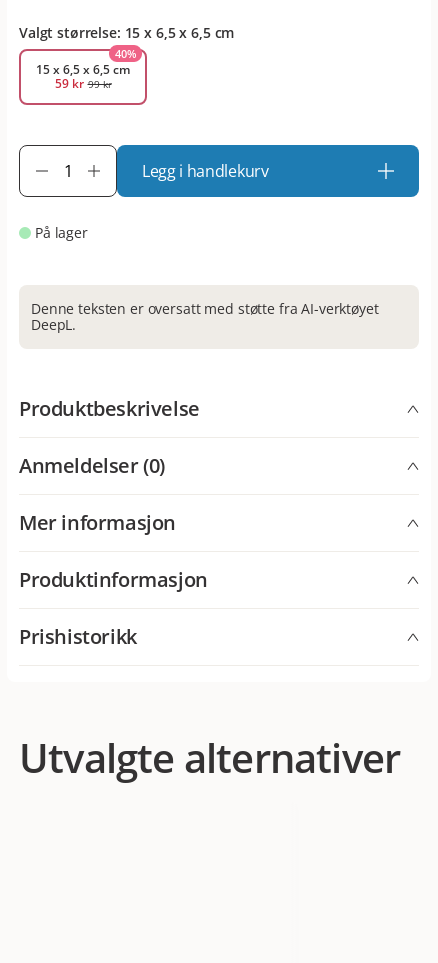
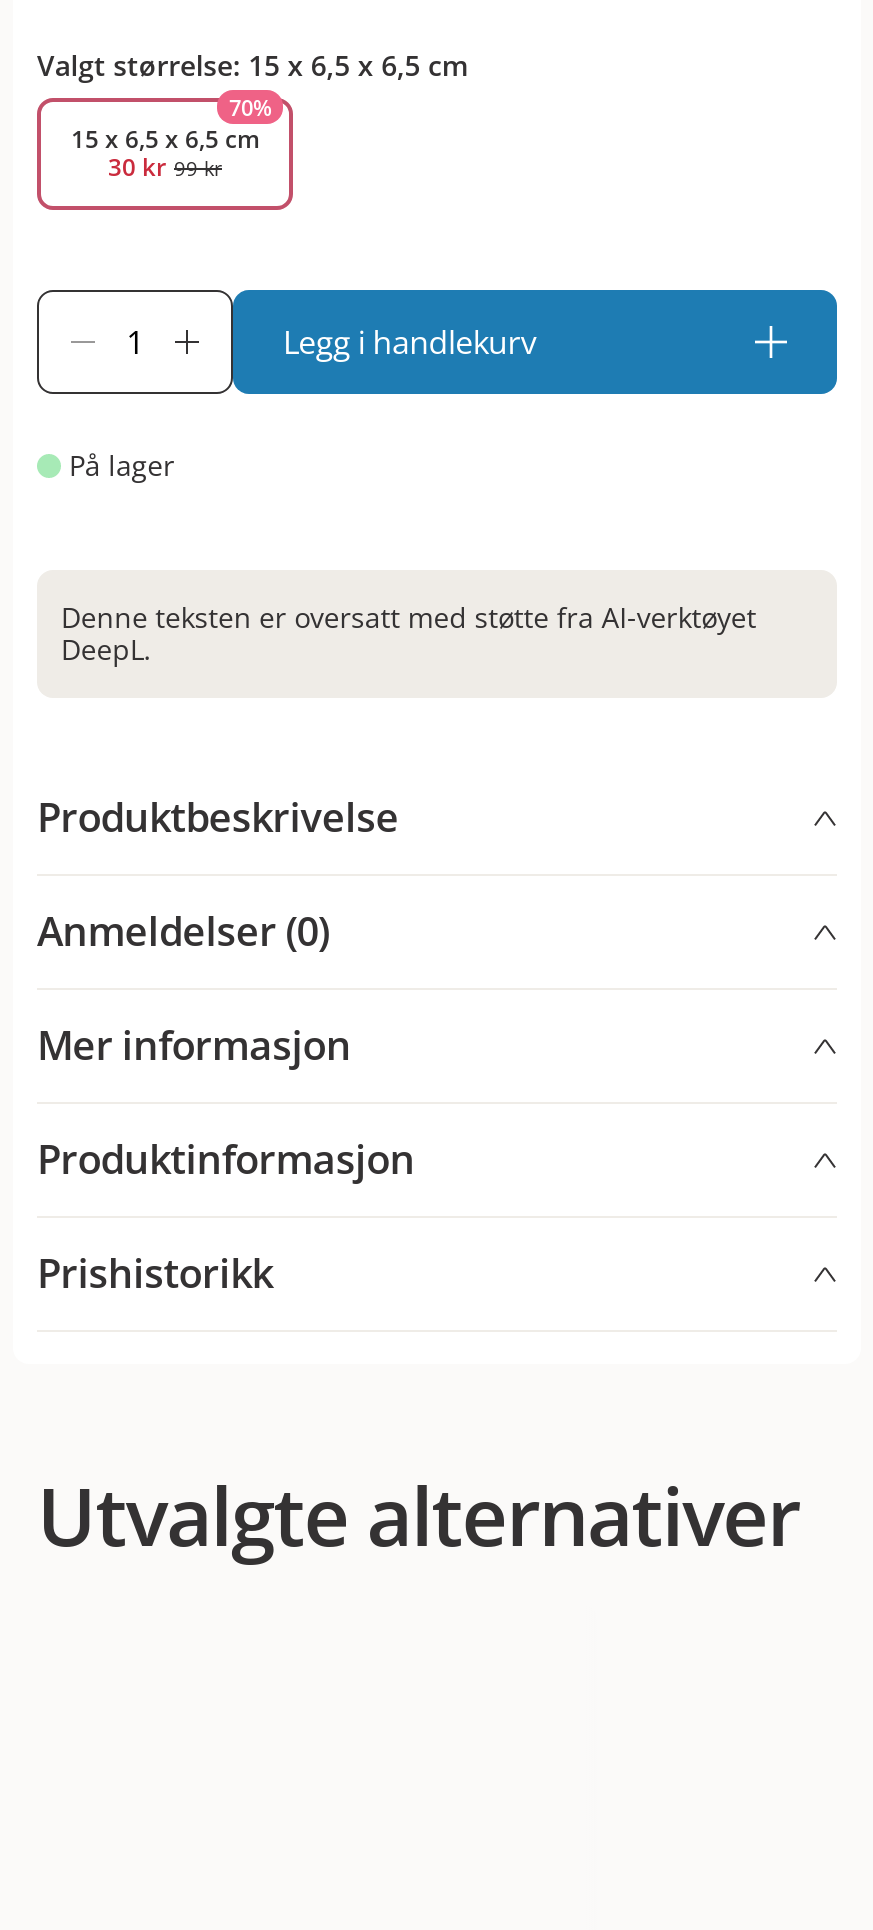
- 40%
+ 70%

- 59 kr 99 kr
+ 30 kr 99 kr
